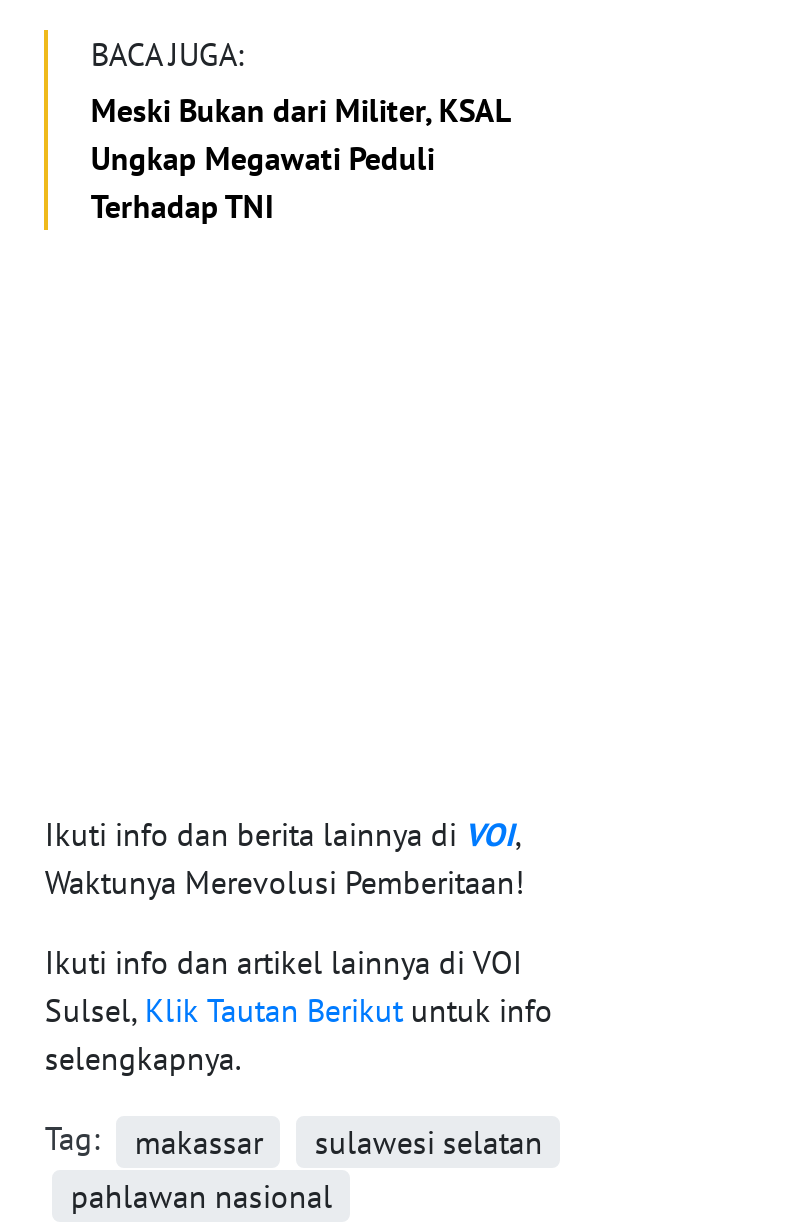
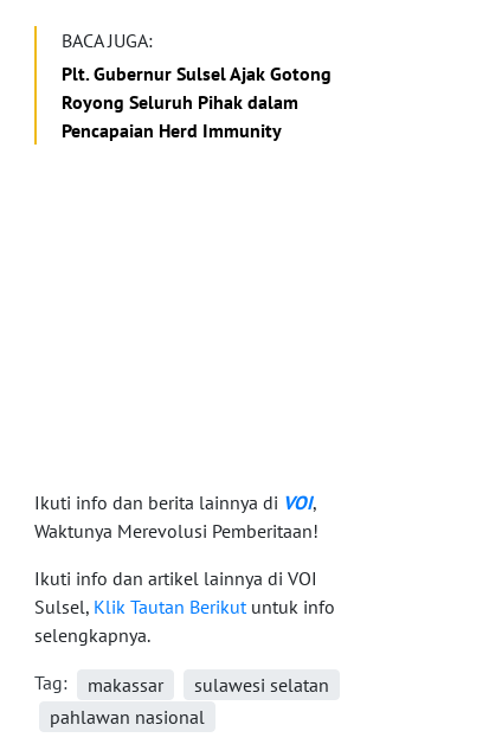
- Meski Bukan dari Militer, KSAL
- Ungkap Megawati Peduli
- Terhadap TNI
+ Plt. Gubernur Sulsel Ajak Gotong
+ Royong Seluruh Pihak dalam
+ Pencapaian Herd Immunity
